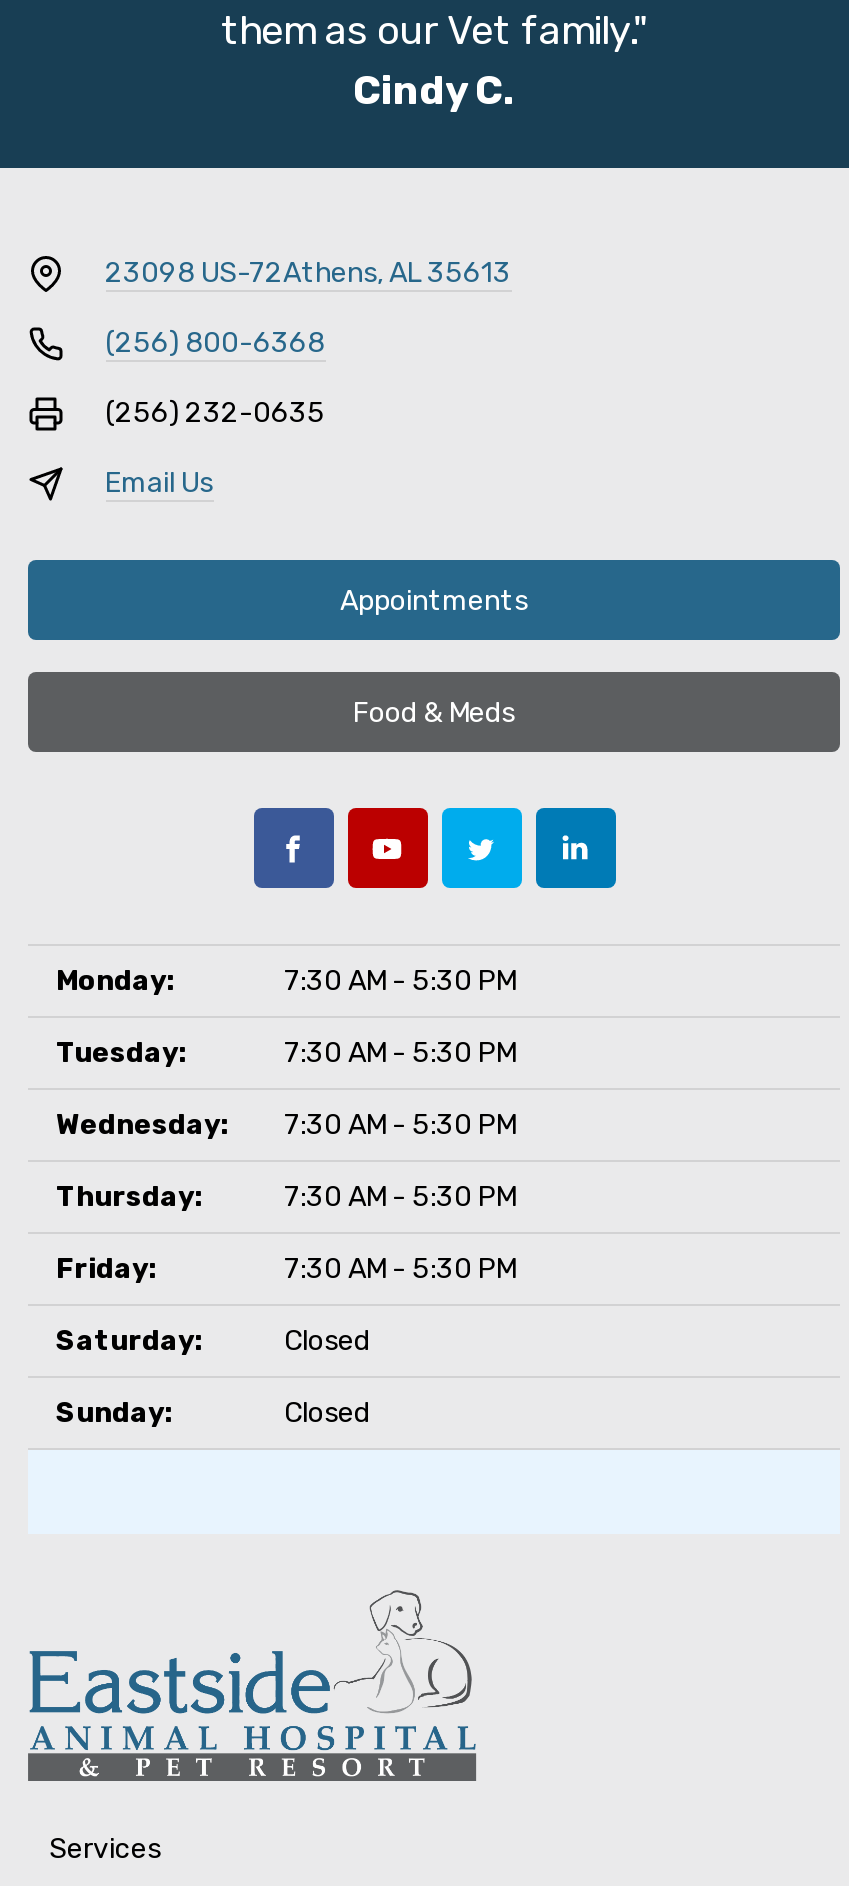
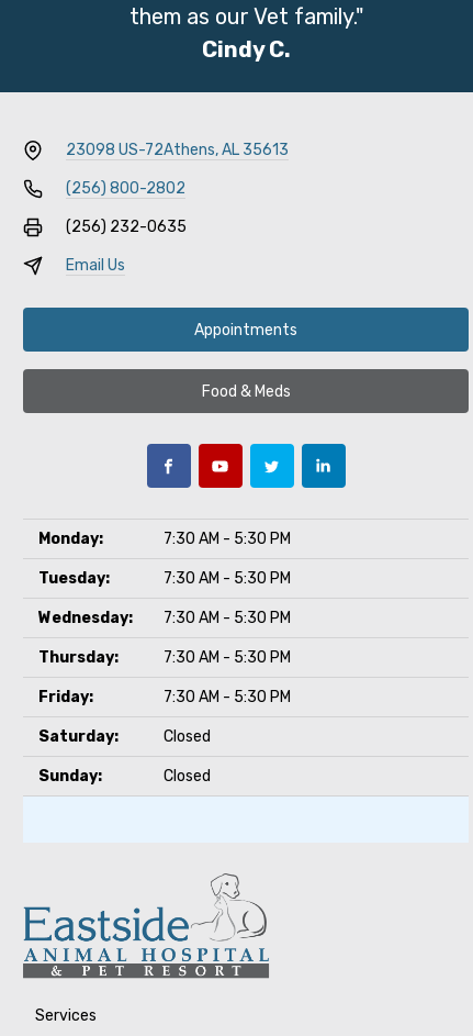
- (256) 800-6368
+ (256) 800-2802
